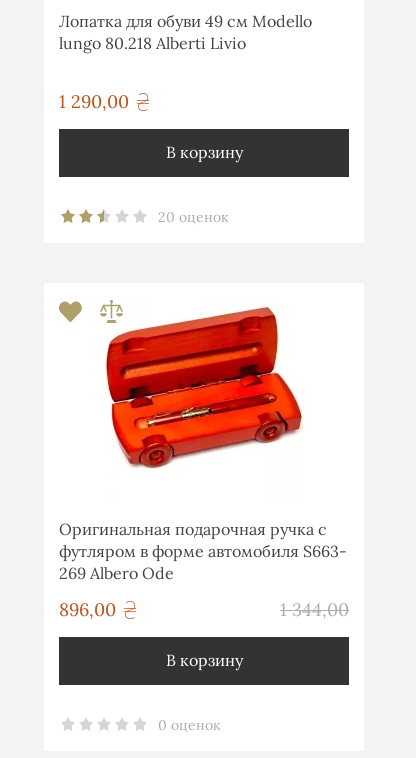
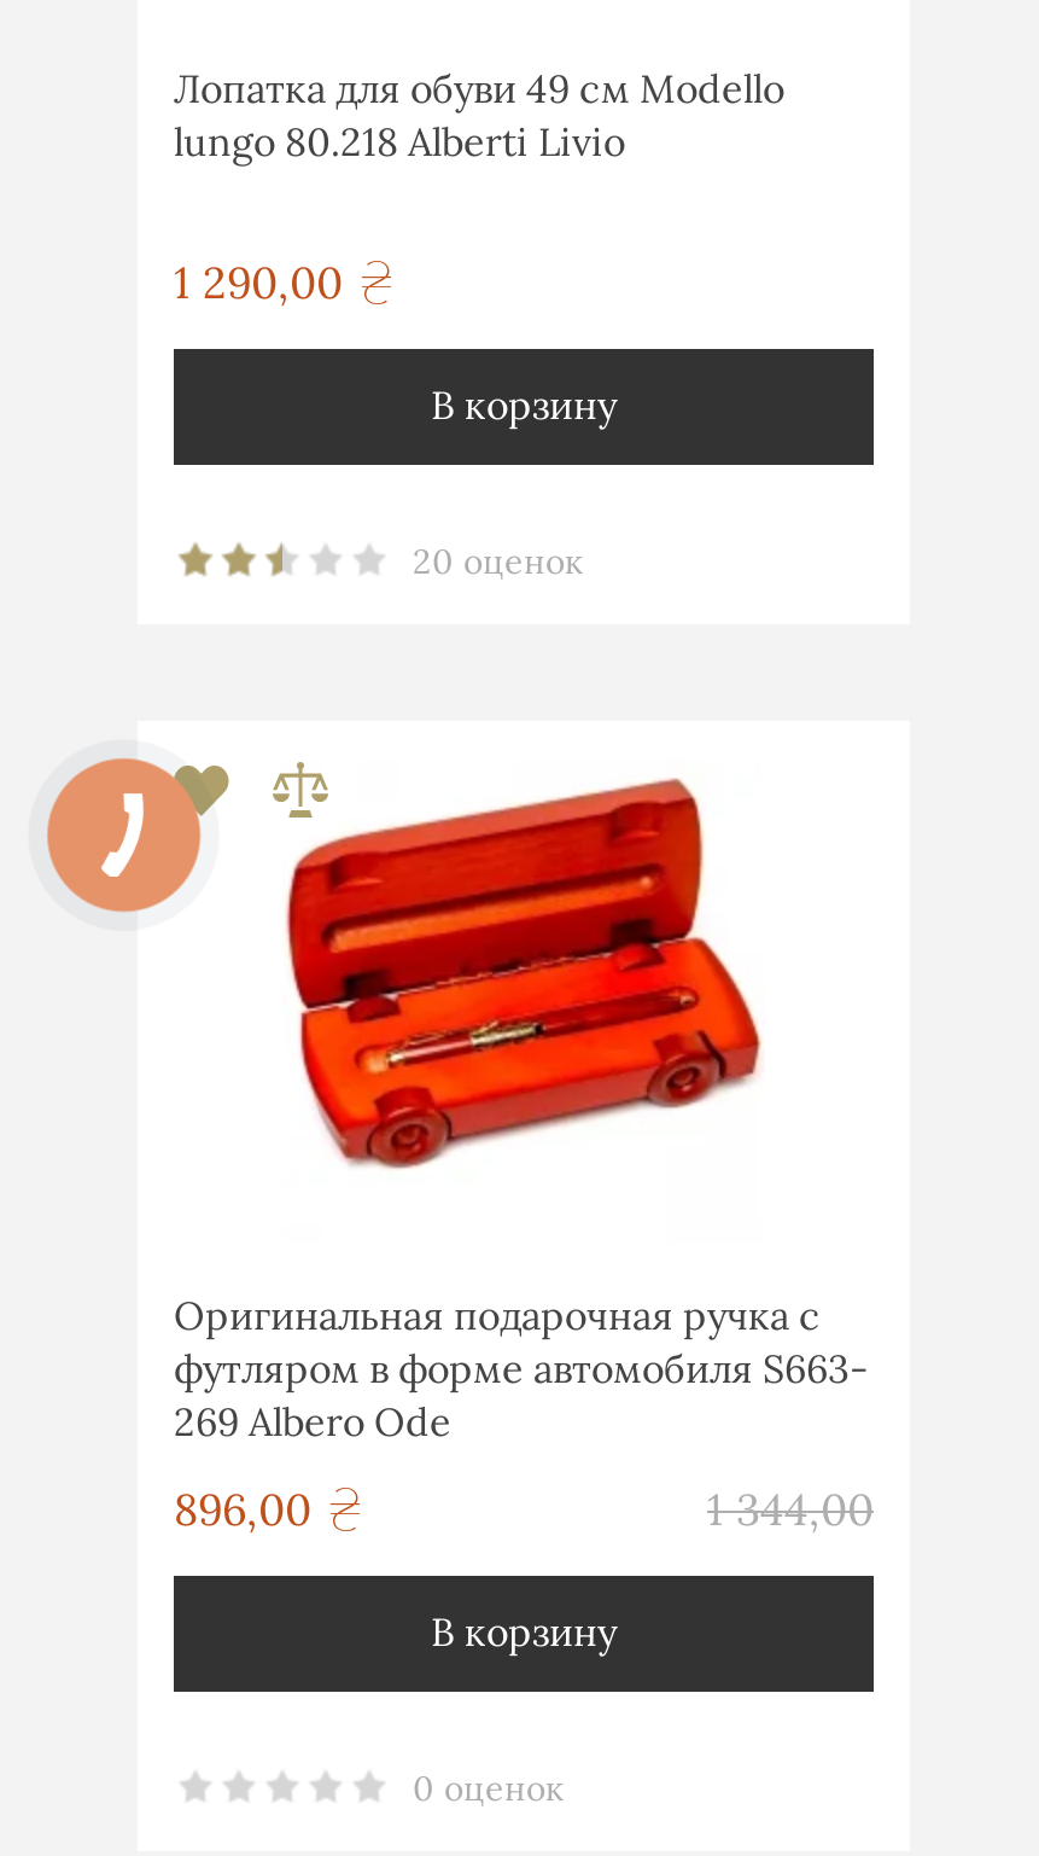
+ [image]
